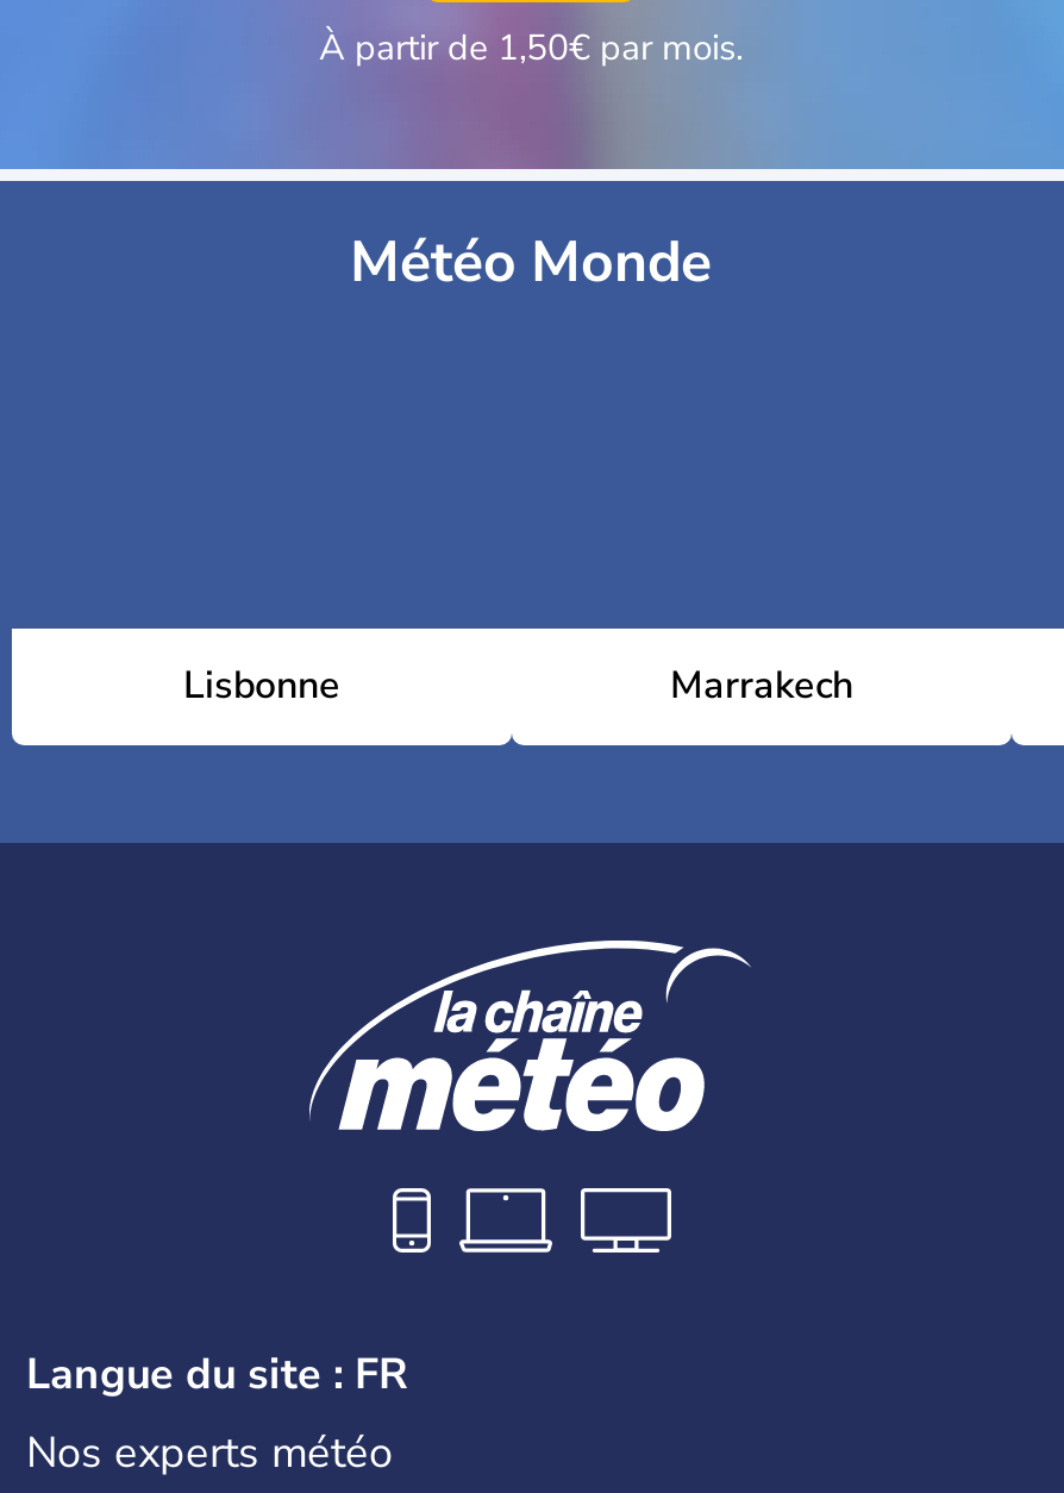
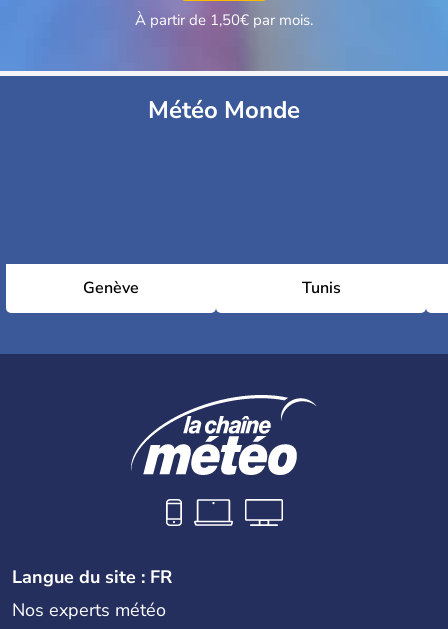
- Lisbonne
- Marrakech
+ Genève
+ Tunis
